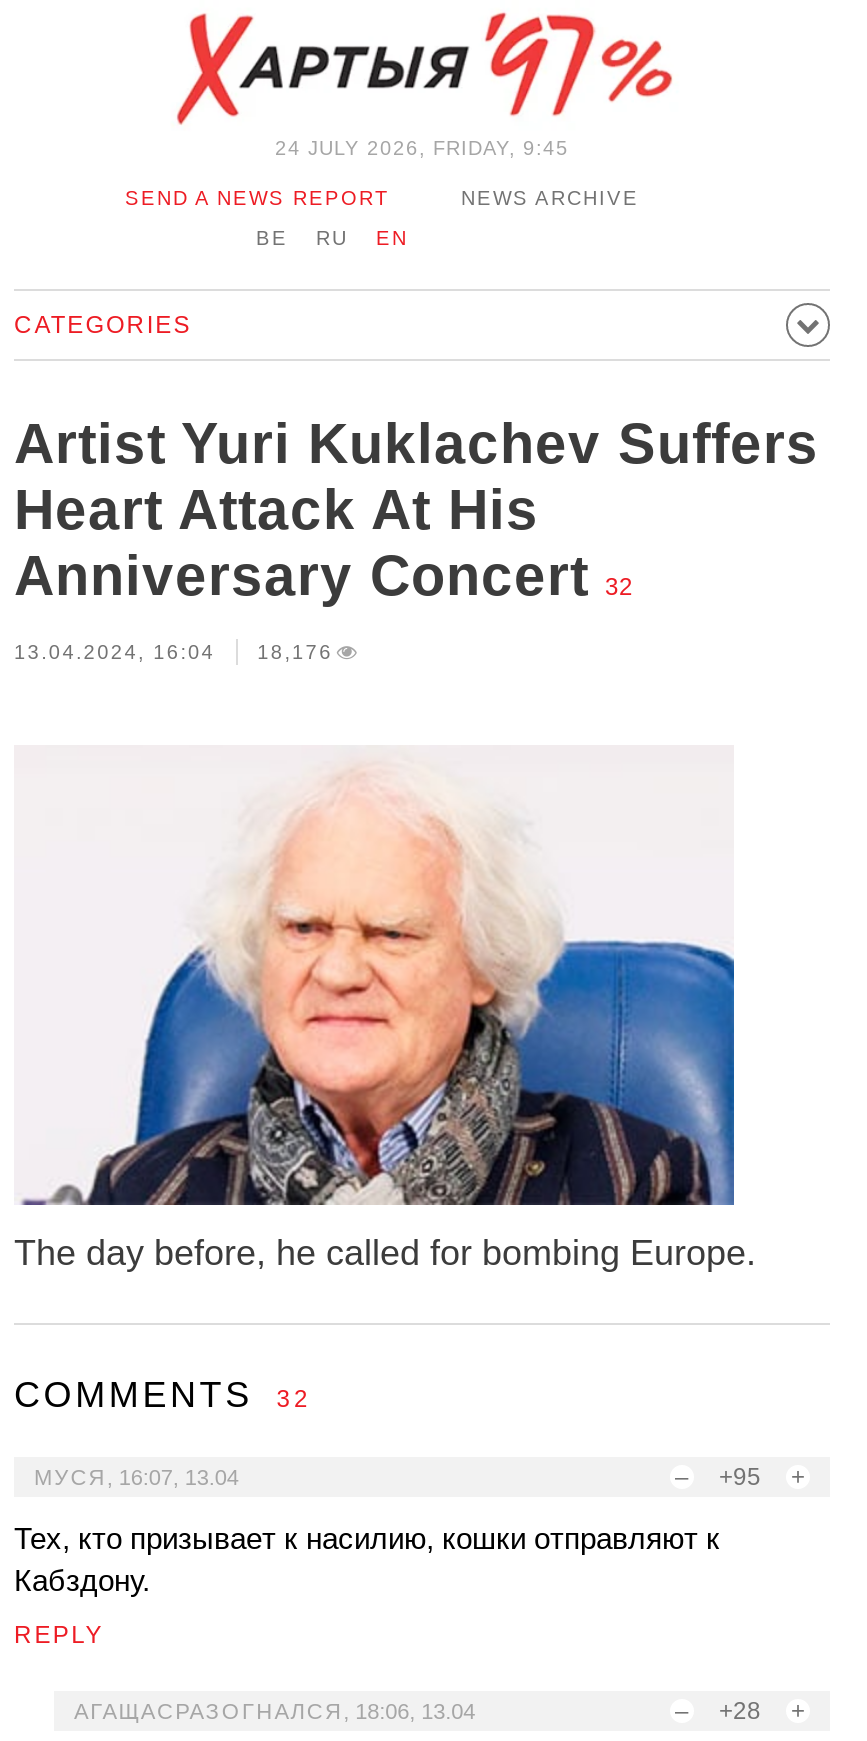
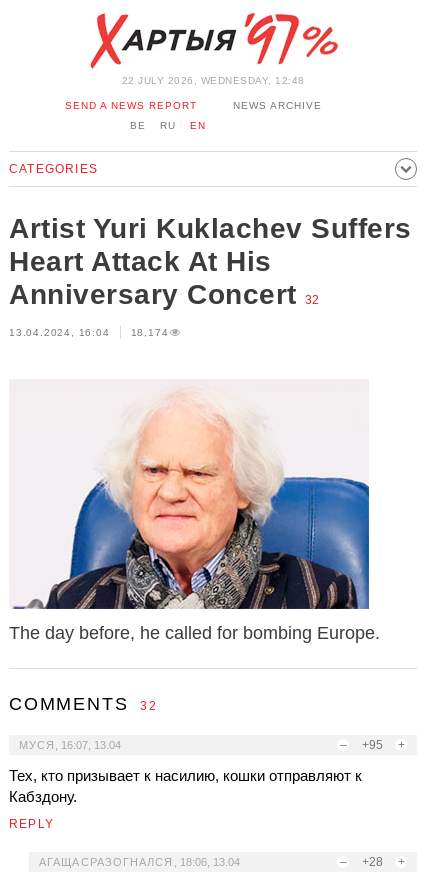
- 24 JULY 2026, FRIDAY, 9:45
+ 22 JULY 2026, WEDNESDAY, 12:48

- 18,176
+ 18,174
